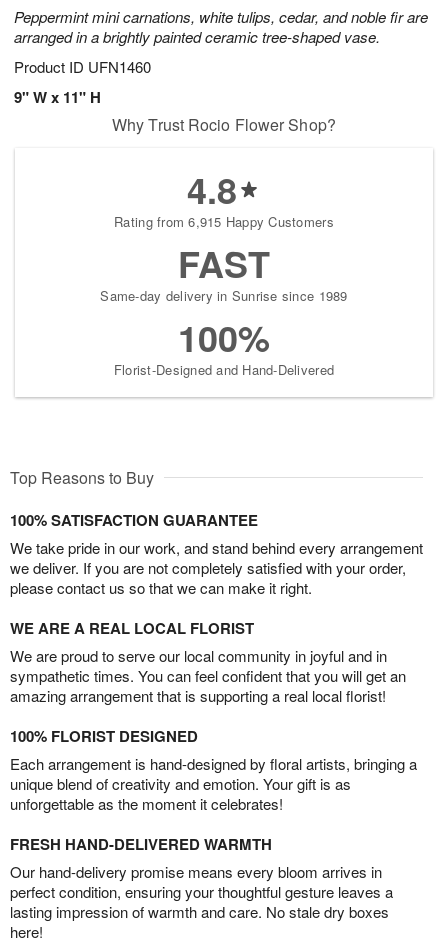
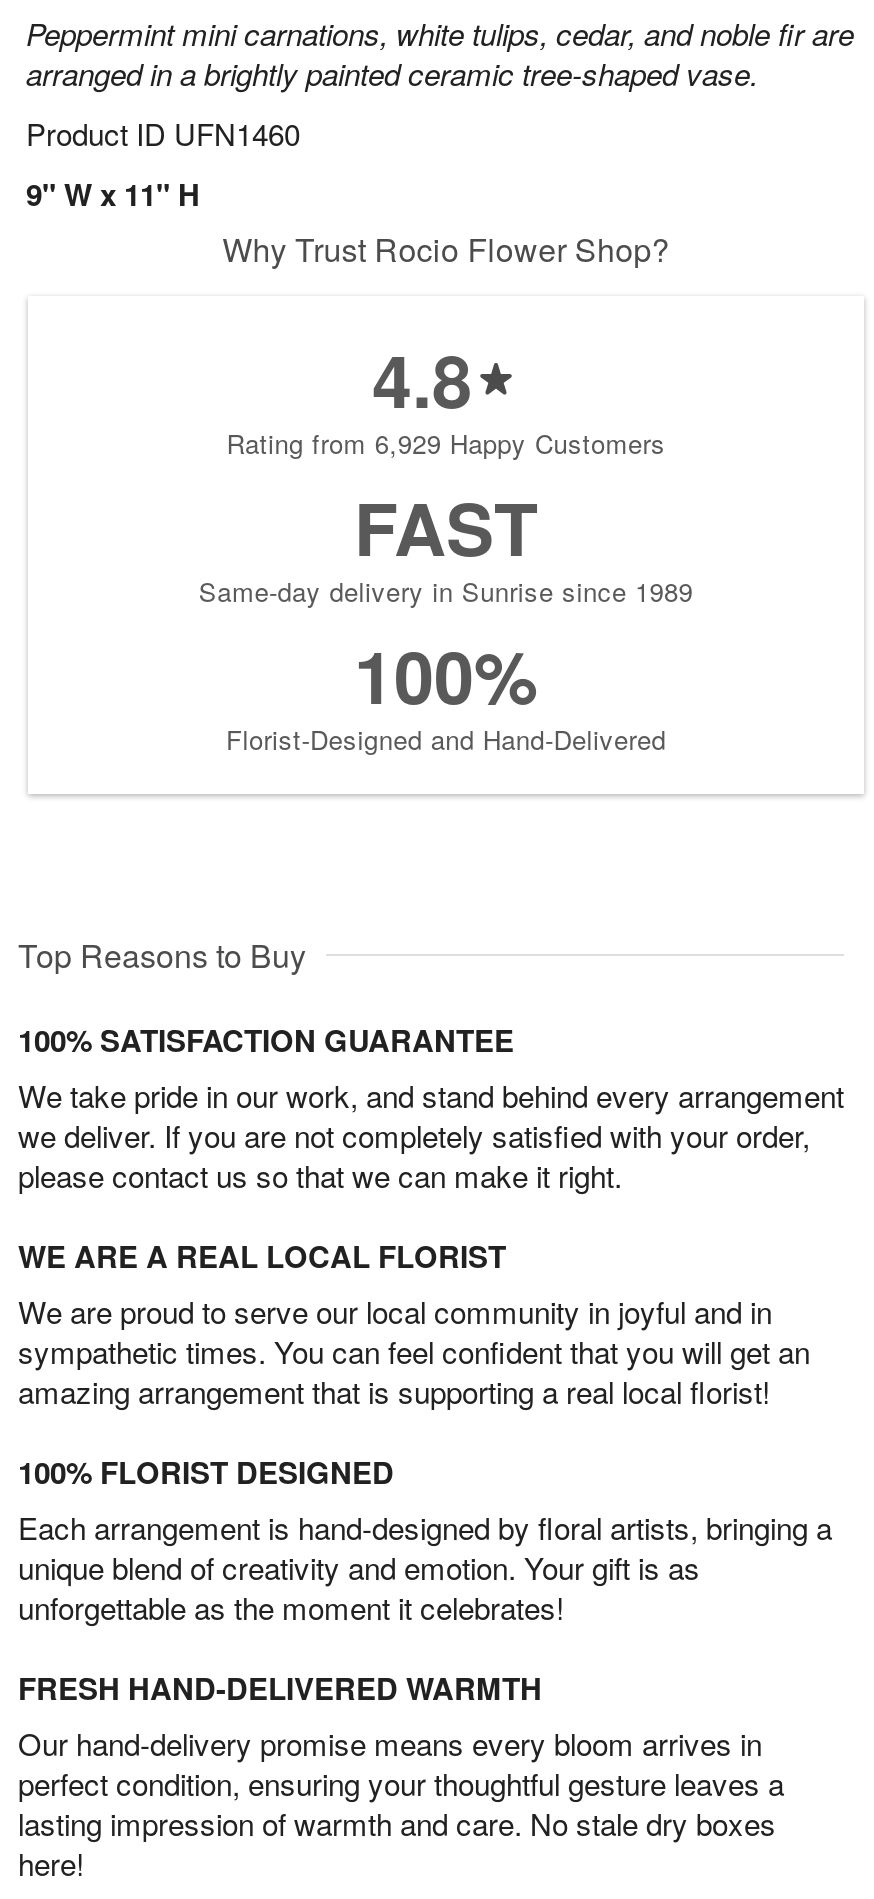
- Rating from 6,915 Happy Customers
+ Rating from 6,929 Happy Customers
